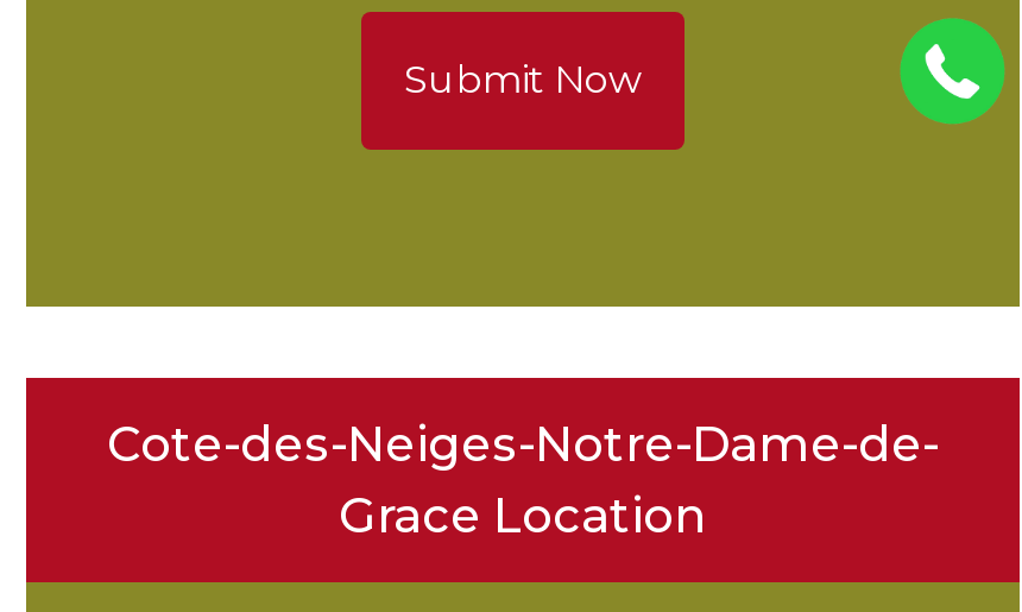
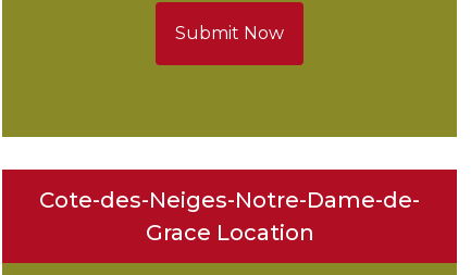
- [image]
